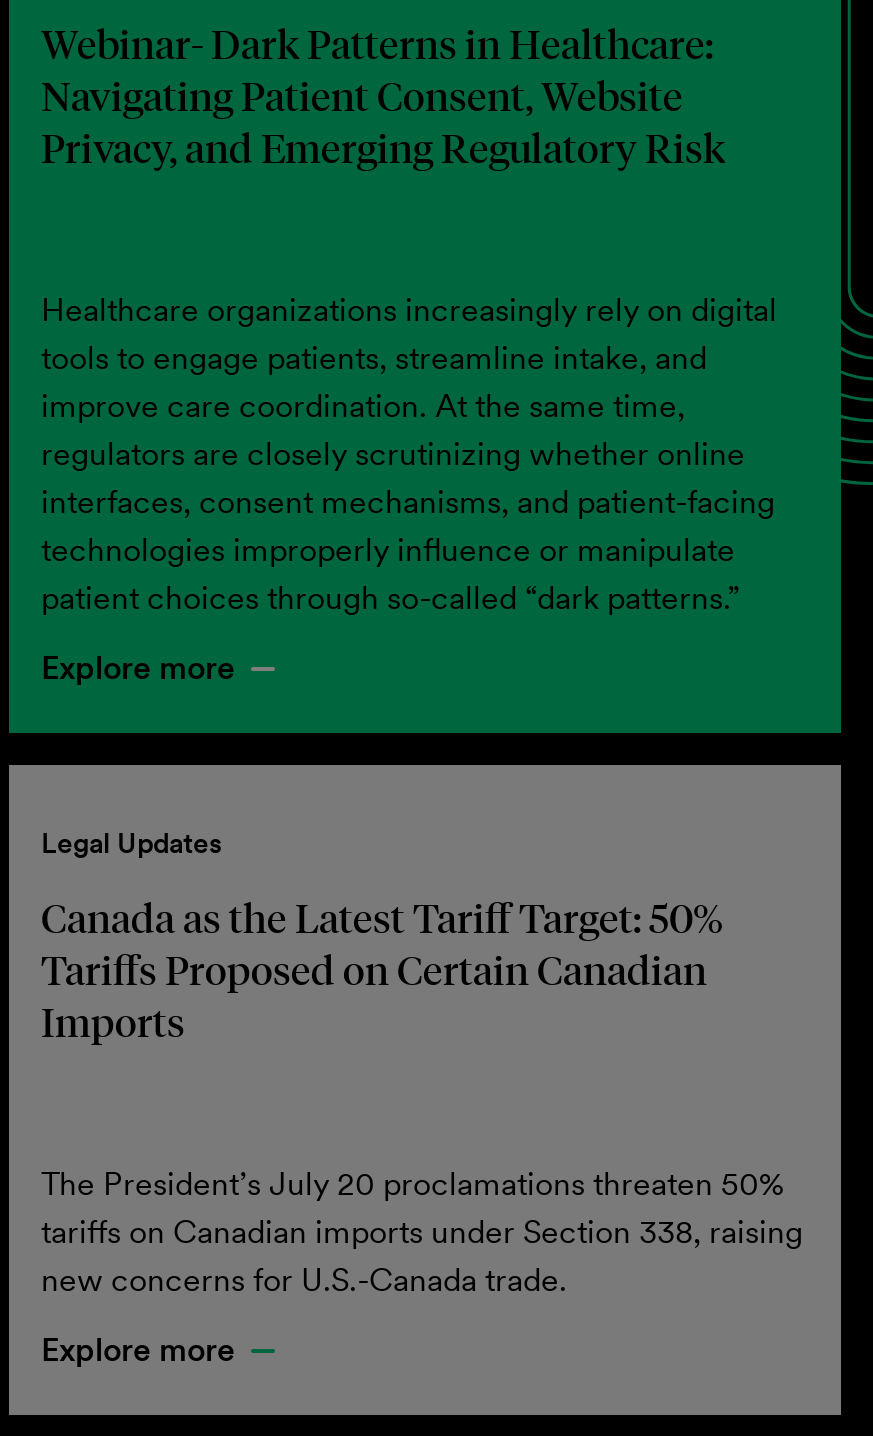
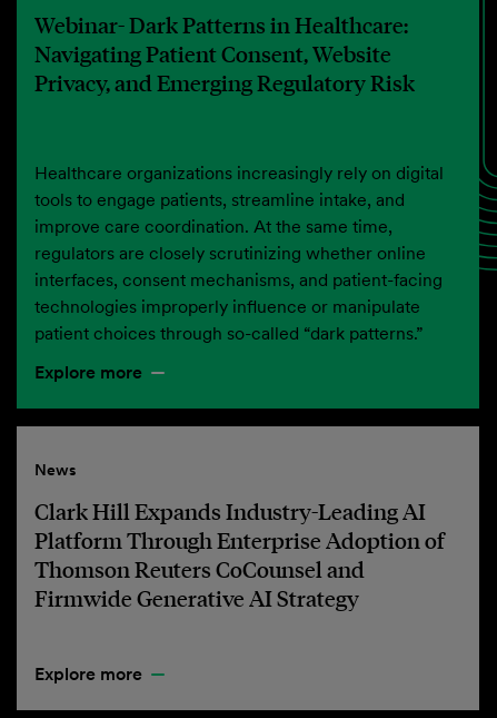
- Legal Updates
- Canada as the Latest Tariff Target: 50%
- Tariffs Proposed on Certain Canadian
- Imports
- The President’s July 20 proclamations threaten 50%
- tariffs on Canadian imports under Section 338, raising
- new concerns for U.S.-Canada trade.
+ News
+ Clark Hill Expands Industry-Leading AI
+ Platform Through Enterprise Adoption of
+ Thomson Reuters CoCounsel and
+ Firmwide Generative AI Strategy
